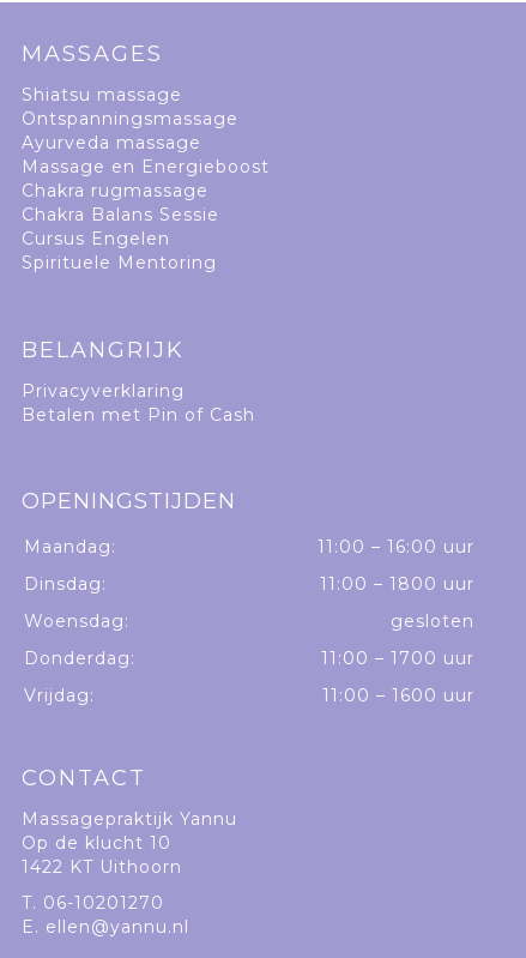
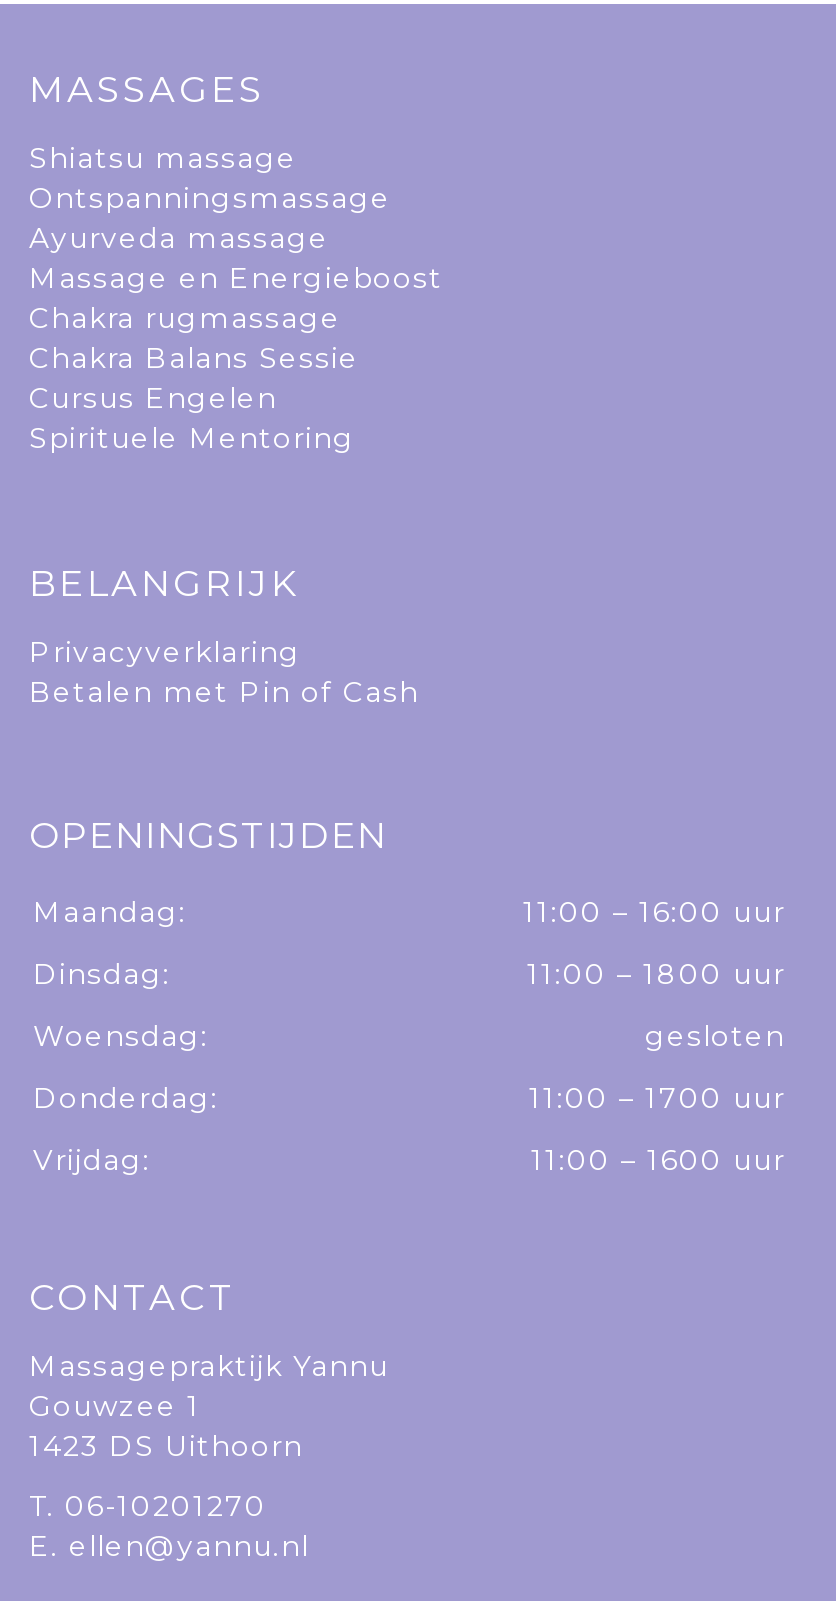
- Op de klucht 10
- 1422 KT Uithoorn
+ Gouwzee 1
+ 1423 DS Uithoorn
